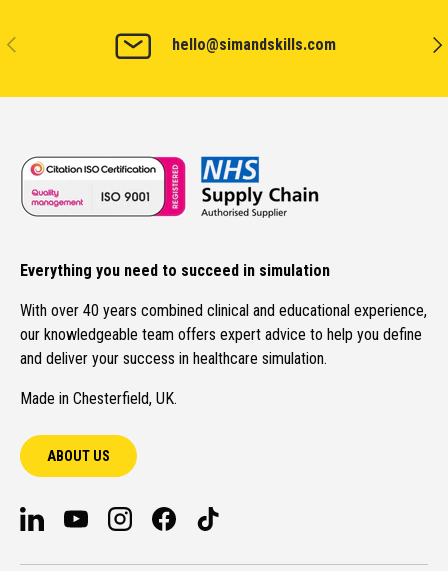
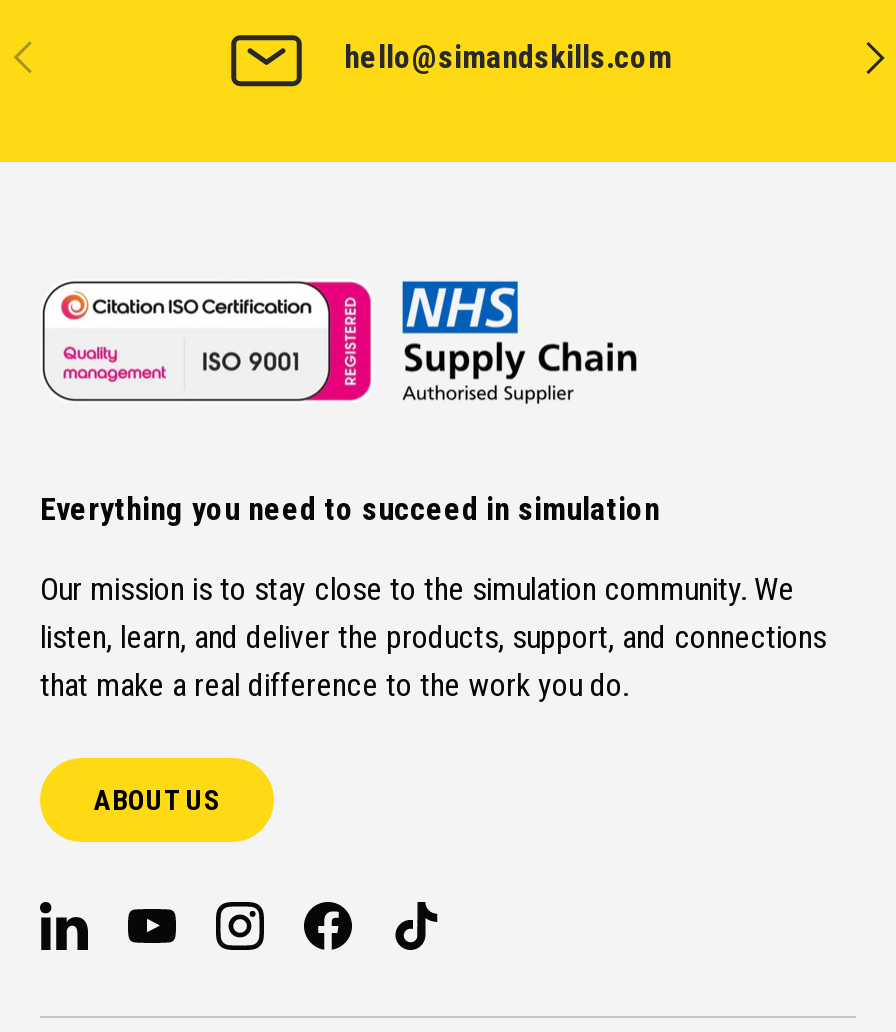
- With over 40 years combined clinical and educational experience,
- our knowledgeable team offers expert advice to help you define
- and deliver your success in healthcare simulation.
- Made in Chesterfield, UK.
+ Our mission is to stay close to the simulation community. We
+ listen, learn, and deliver the products, support, and connections
+ that make a real difference to the work you do.
